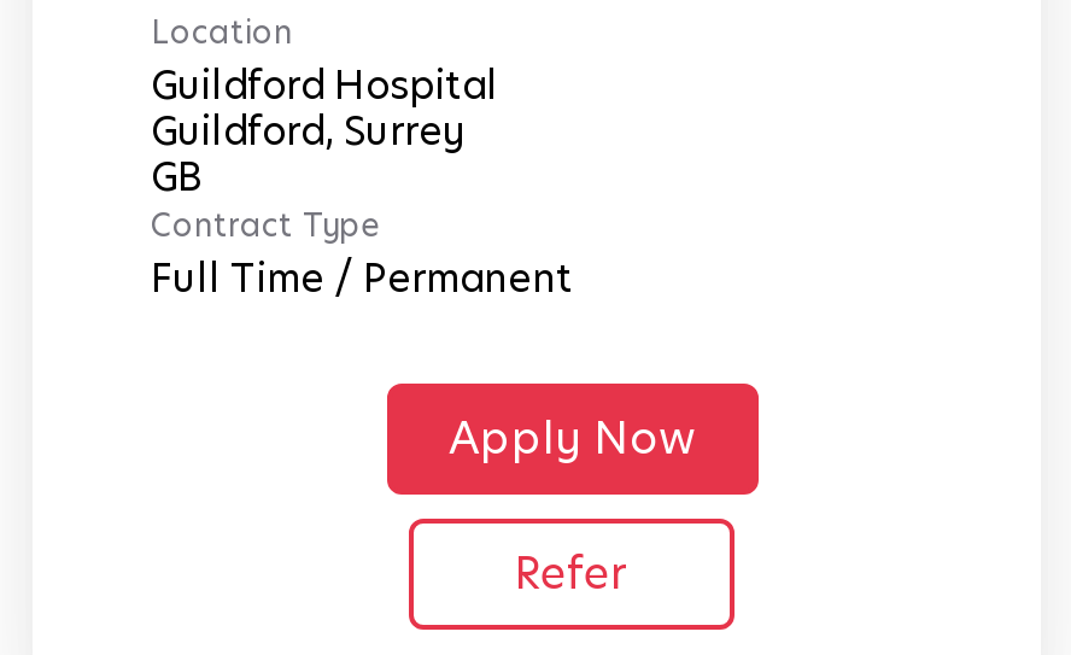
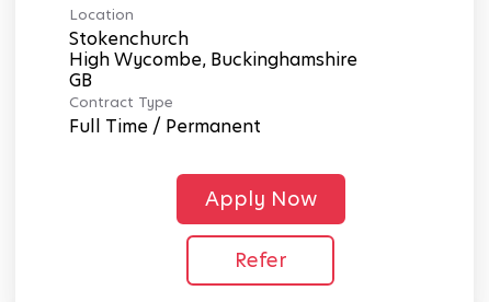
- Guildford Hospital
- Guildford, Surrey
+ Stokenchurch
+ High Wycombe, Buckinghamshire
